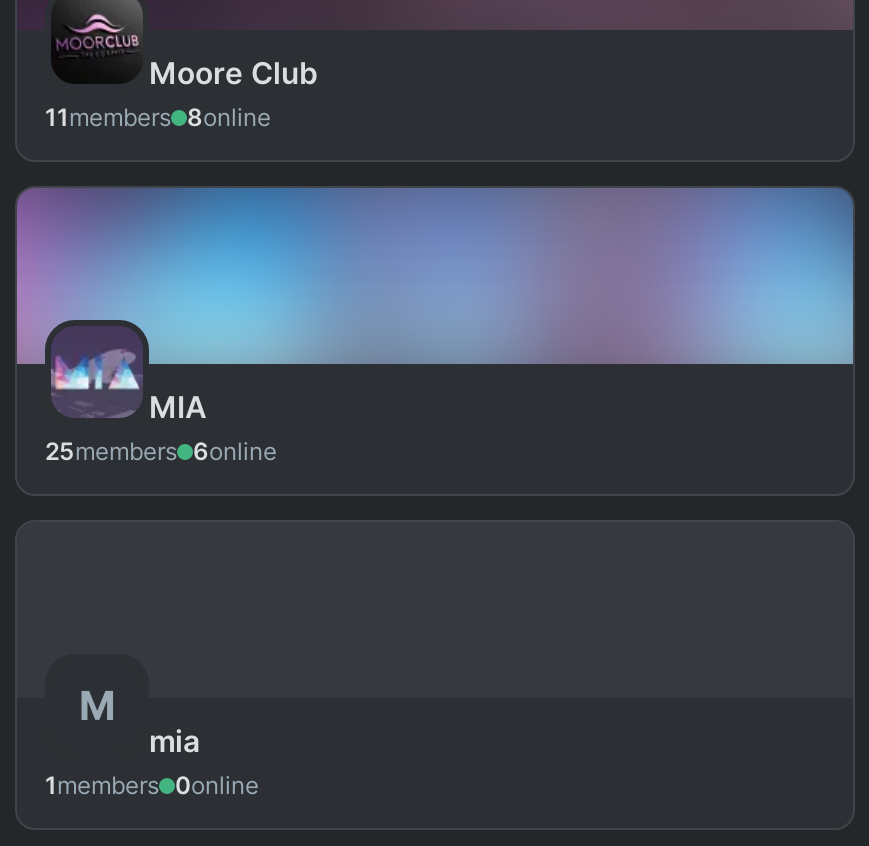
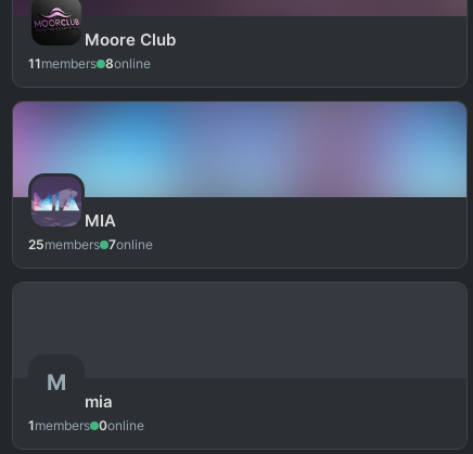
- 25members 6online
+ 25members 7online
